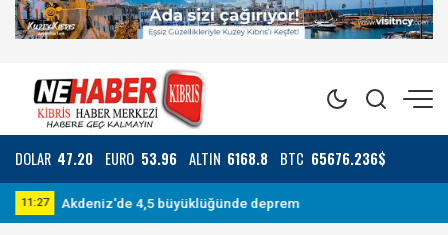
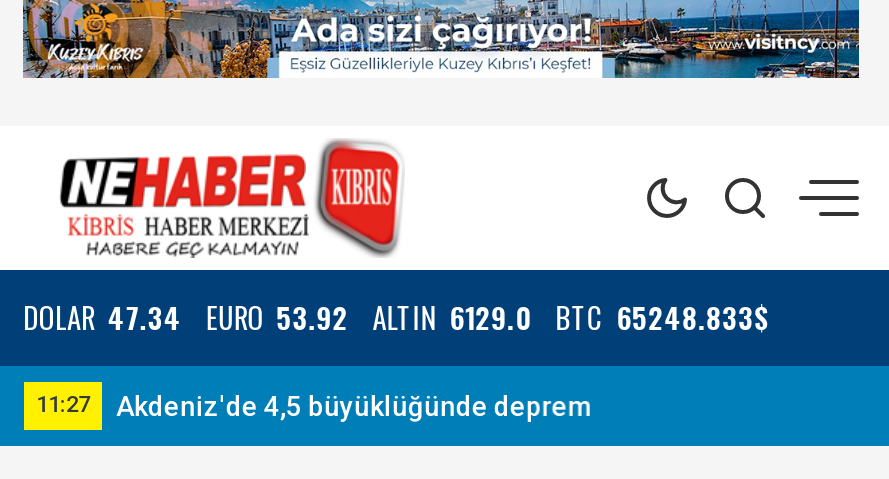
- DOLAR 47.20 EURO 53.96 ALTIN 6168.8 BTC 65676.236$
+ DOLAR 47.34 EURO 53.92 ALTIN 6129.0 BTC 65248.833$
